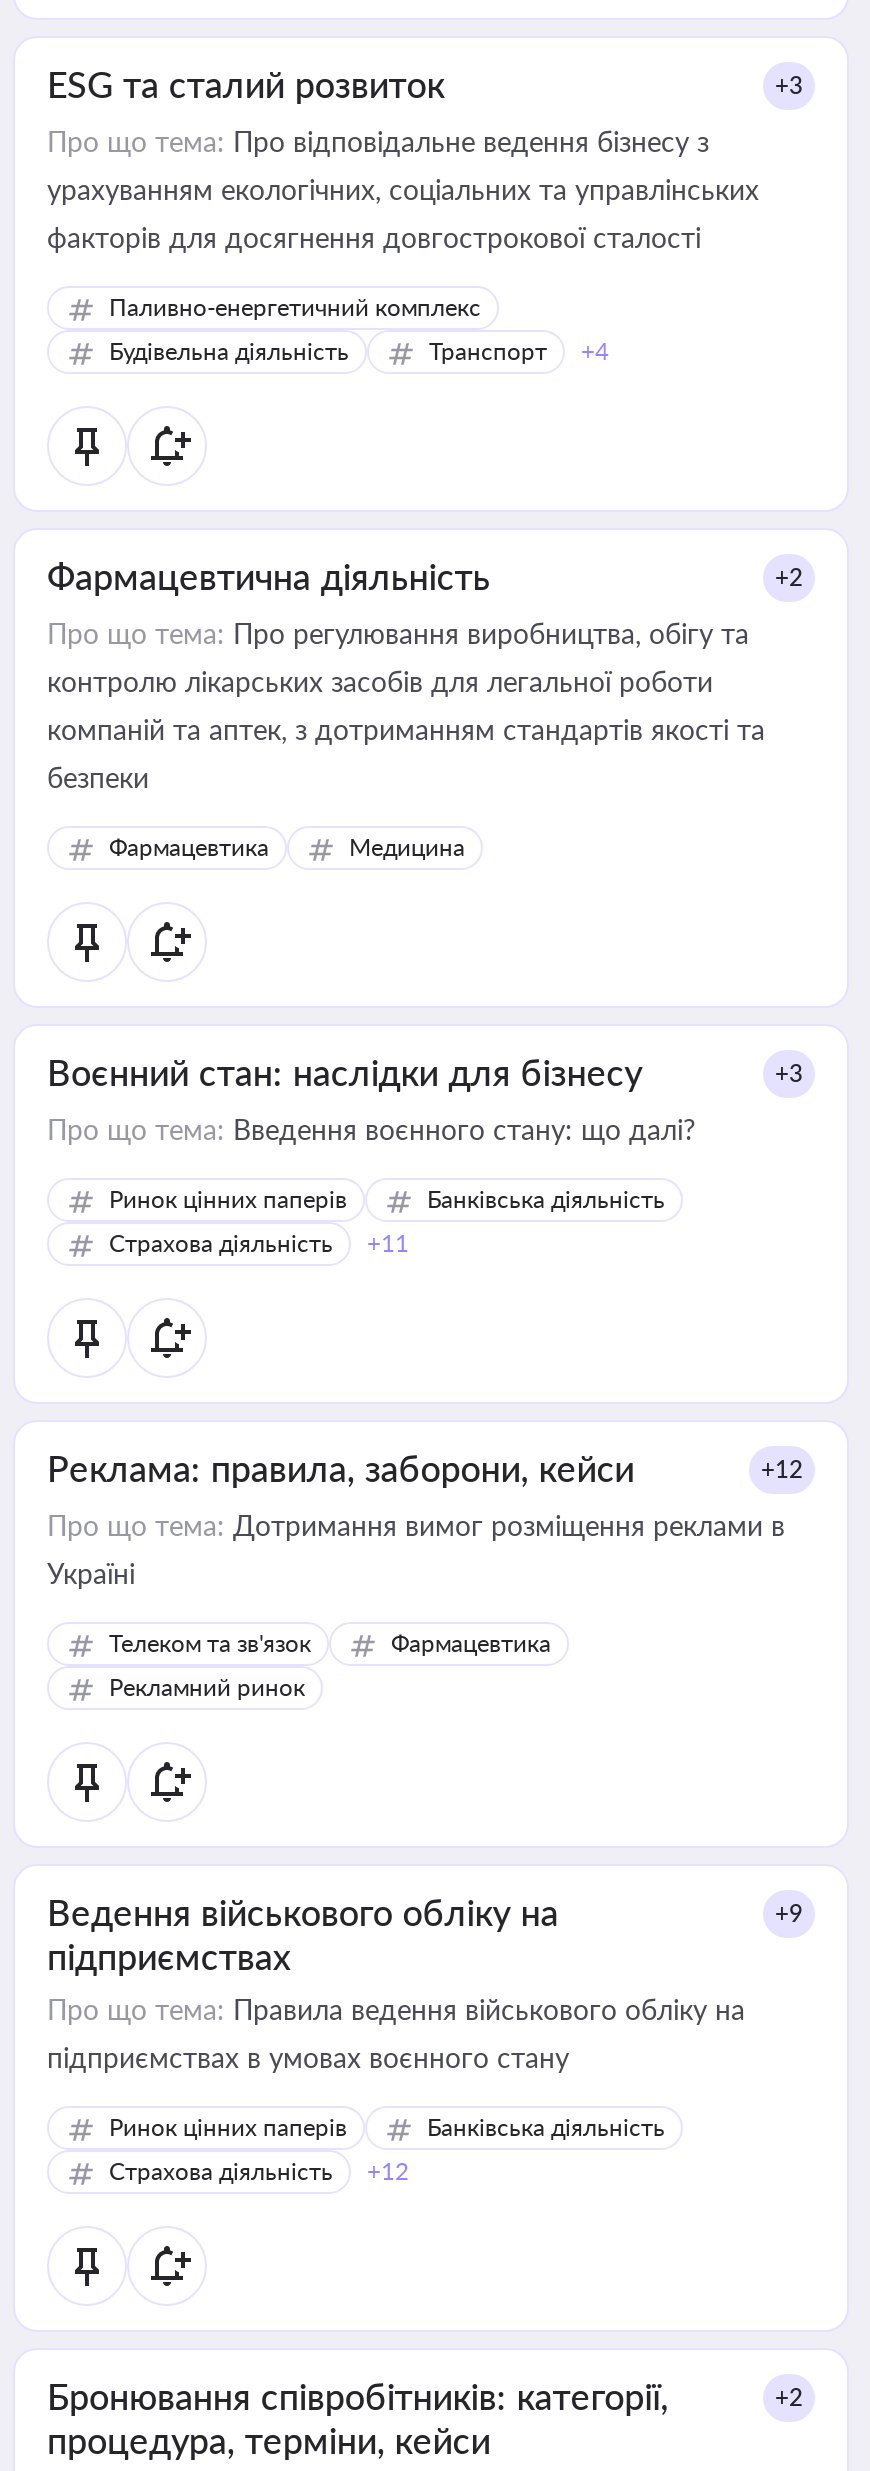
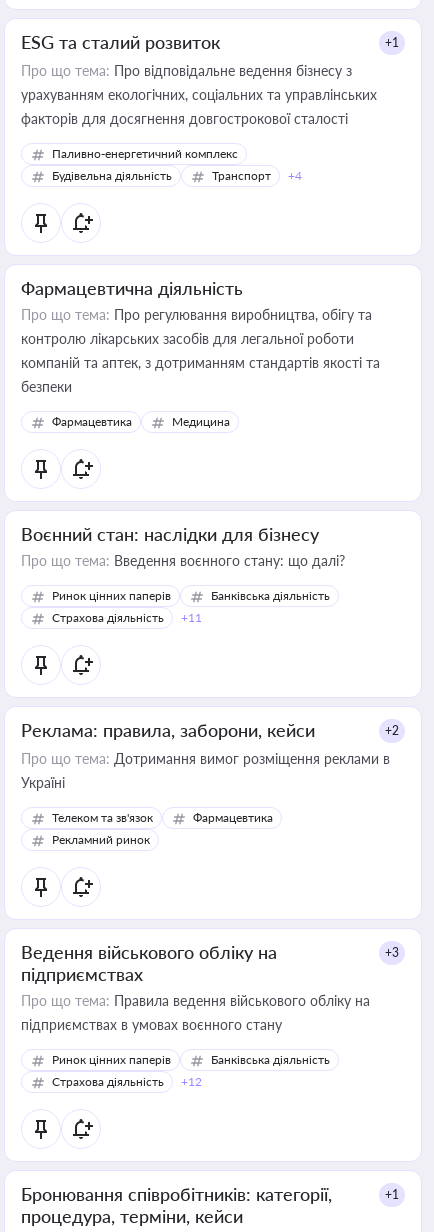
- +3
+ +1

- +2

- +3

- +12
+ +2

- +9
+ +3

- +2
+ +1
